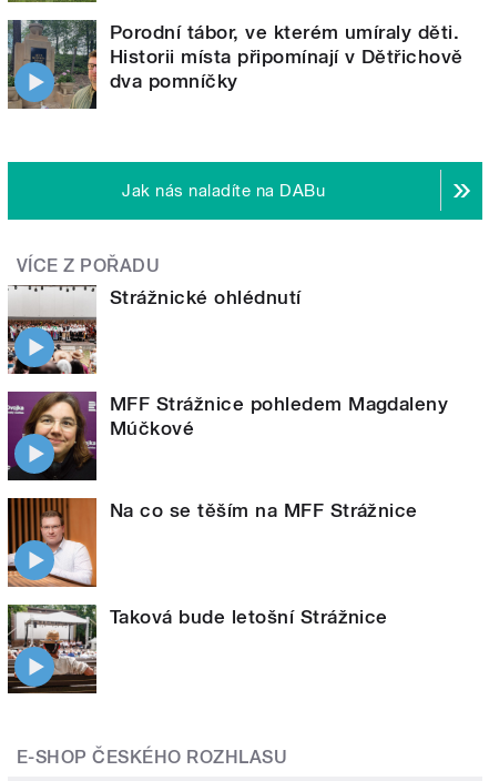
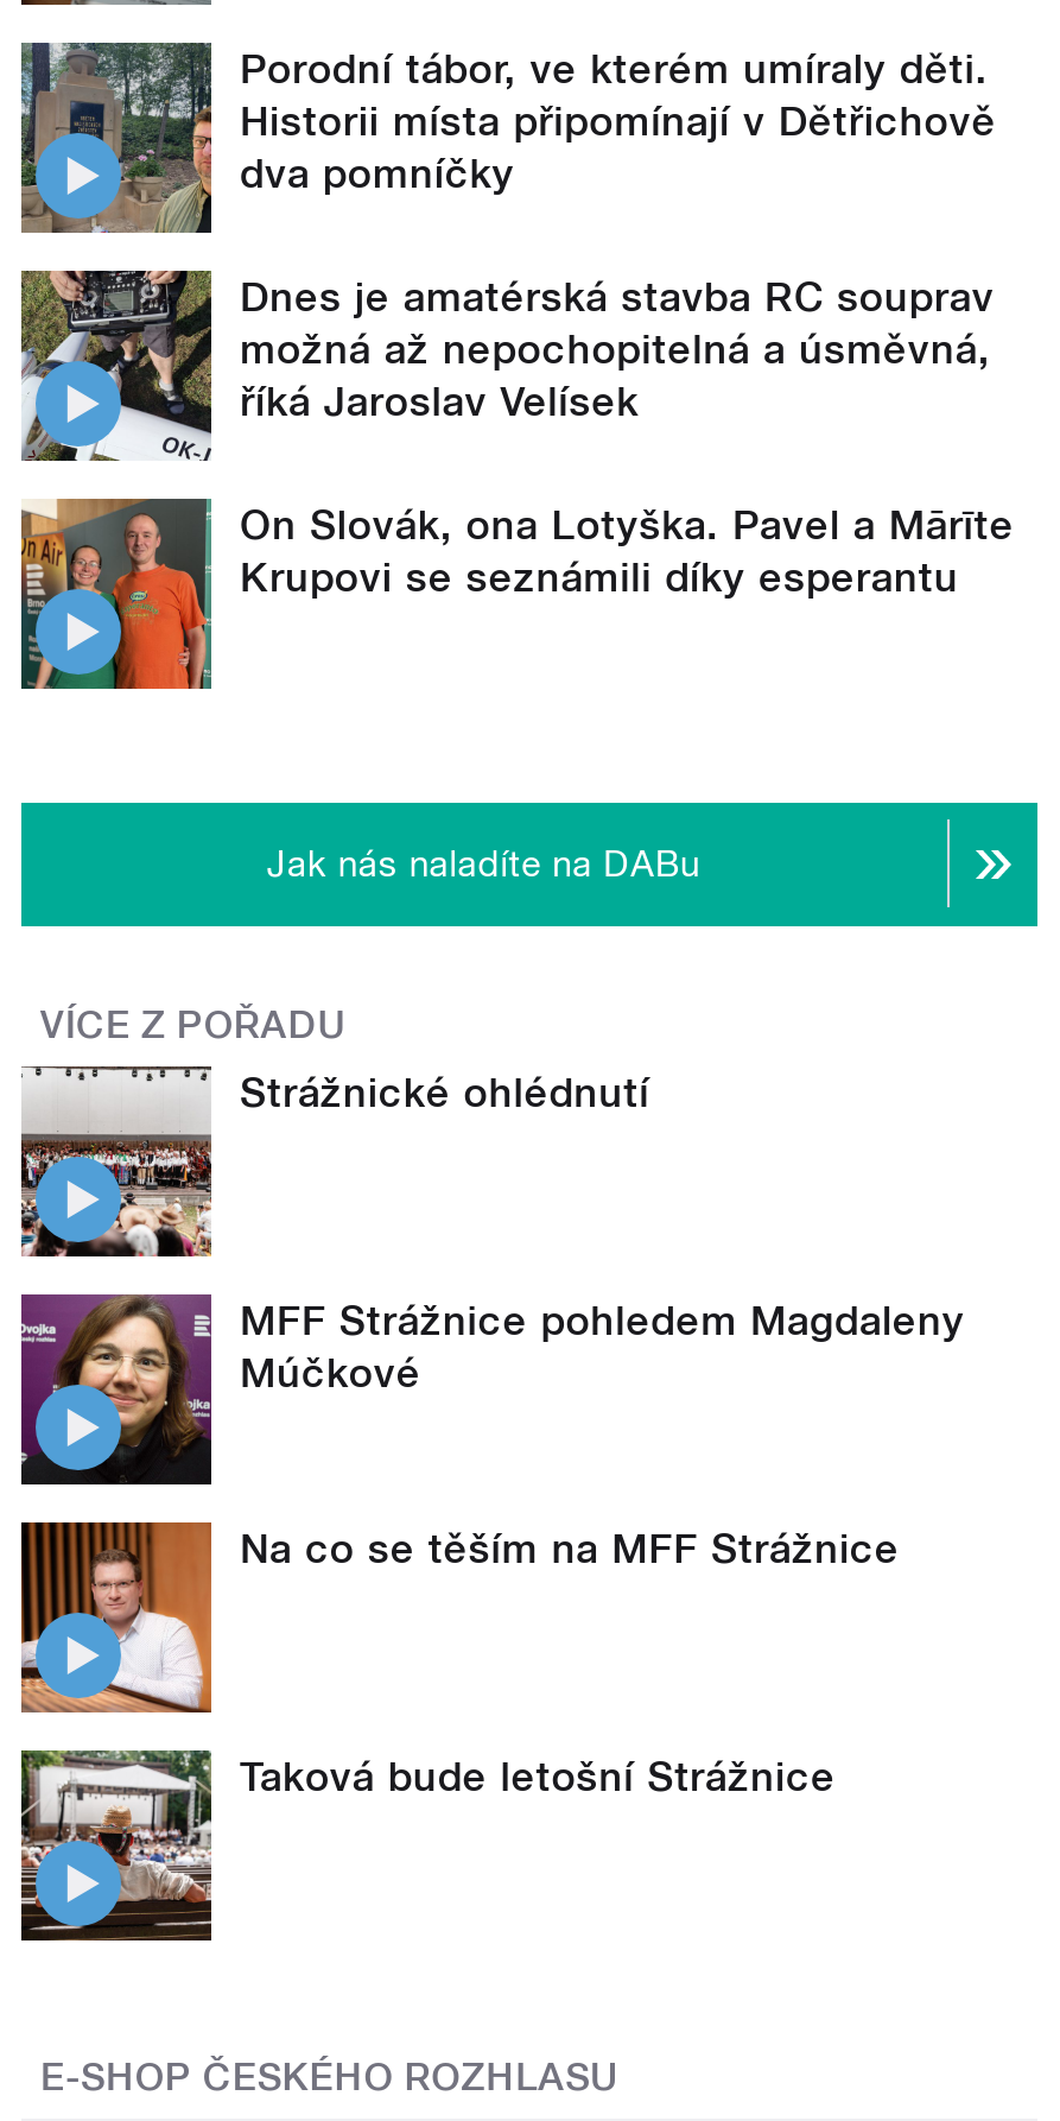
+ [image]

+ [image]
+ Dnes je amatérská stavba RC souprav
+ možná až nepochopitelná a úsměvná,
+ říká Jaroslav Velísek
+ On Slovák, ona Lotyška. Pavel a Mārīte
+ Krupovi se seznámili díky esperantu
